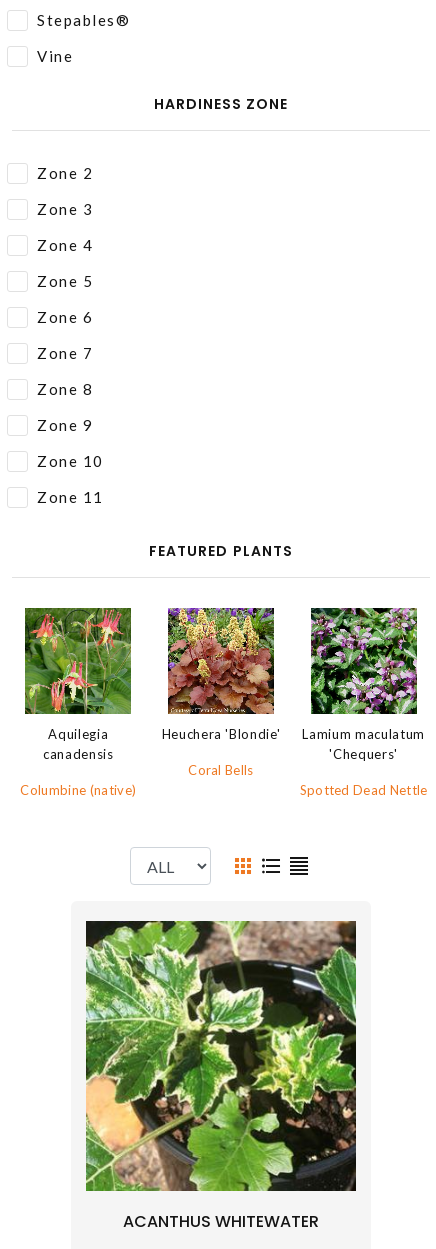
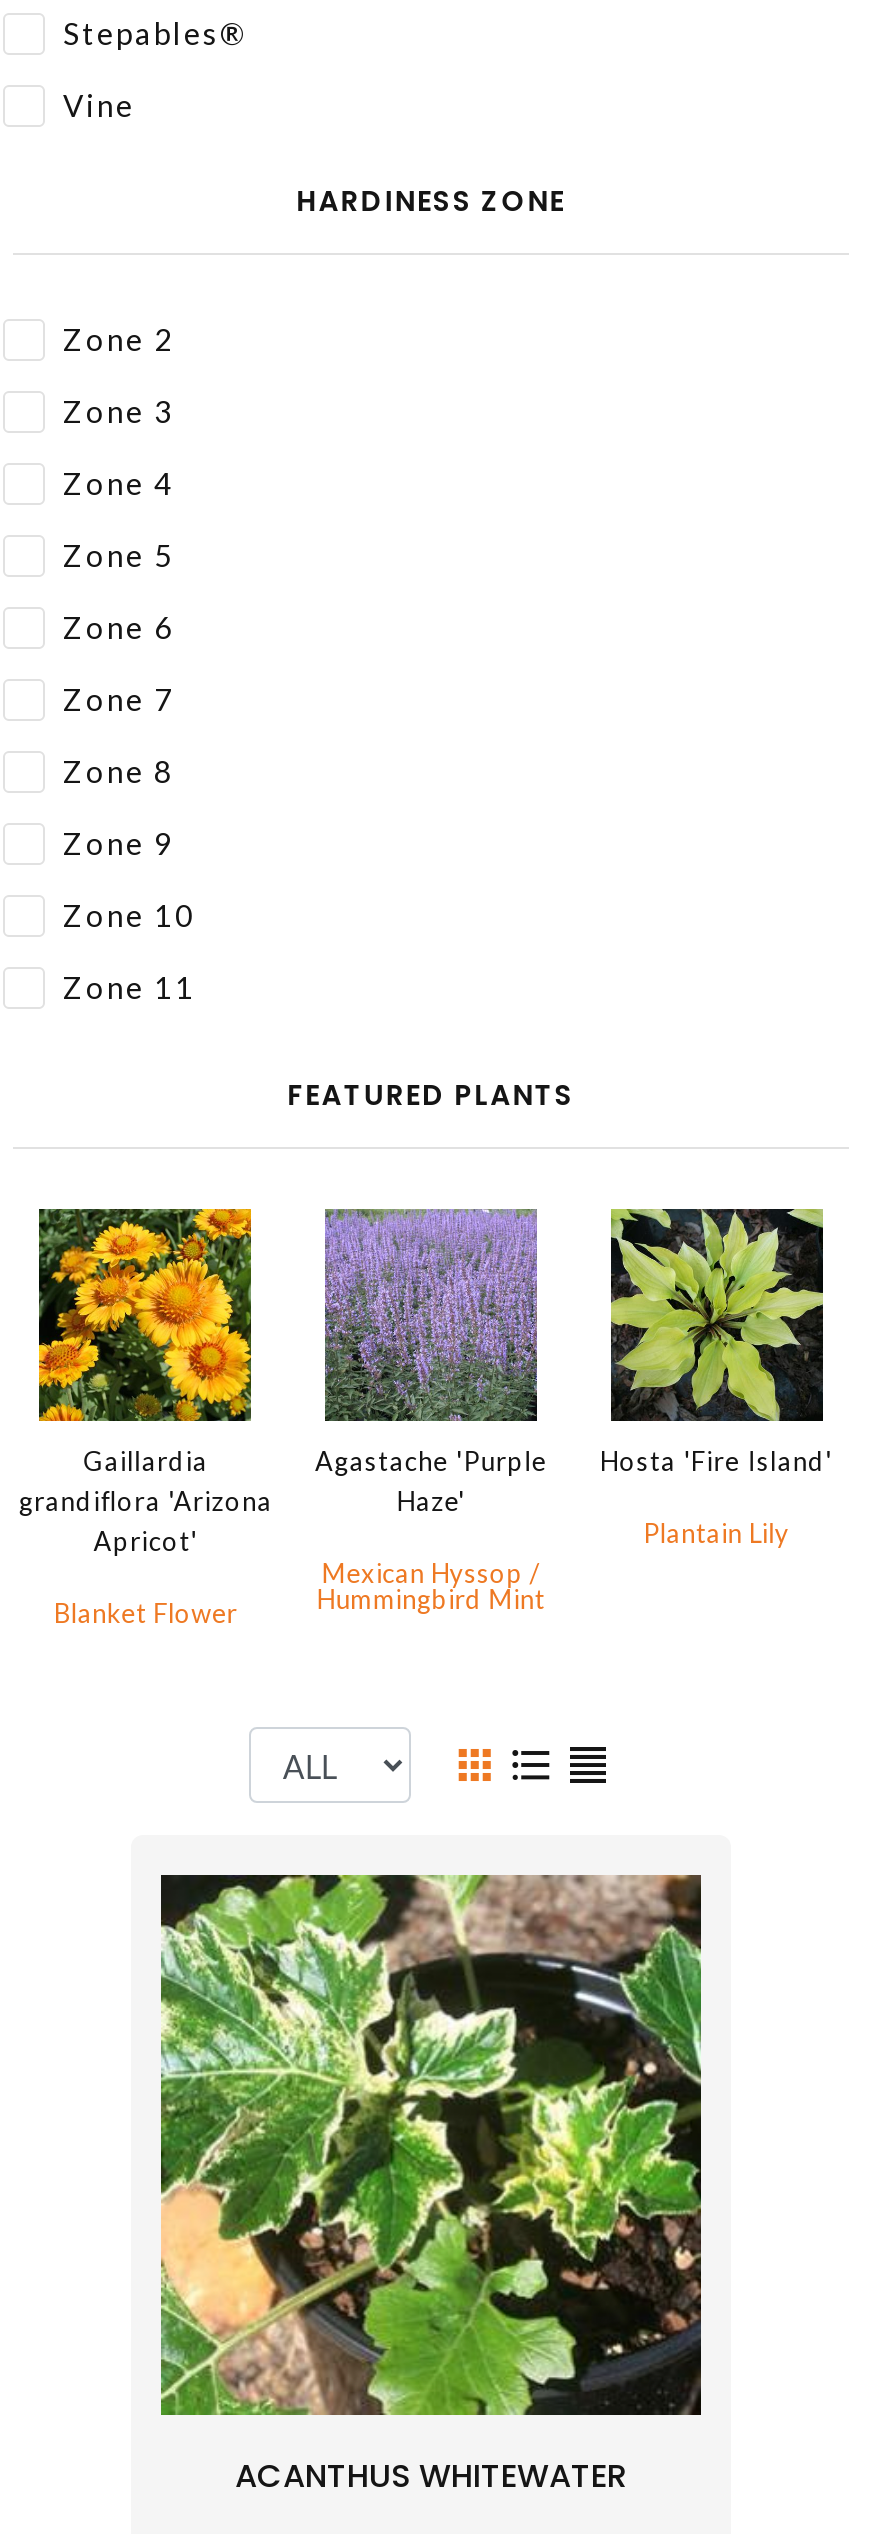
- [image]
- Aquilegia
- canadensis
+ [image]
+ Gaillardia
+ grandiflora 'Arizona
+ Apricot'

- [image]
- Heuchera 'Blondie'
+ [image]
+ Agastache 'Purple
+ Haze'

- [image]
- Lamium maculatum
- 'Chequers'
+ [image]
+ Hosta 'Fire Island'

- Coral Bells
+ Mexican Hyssop /
+ Hummingbird Mint

- Columbine (native)
+ Blanket Flower

- Spotted Dead Nettle
+ Plantain Lily
